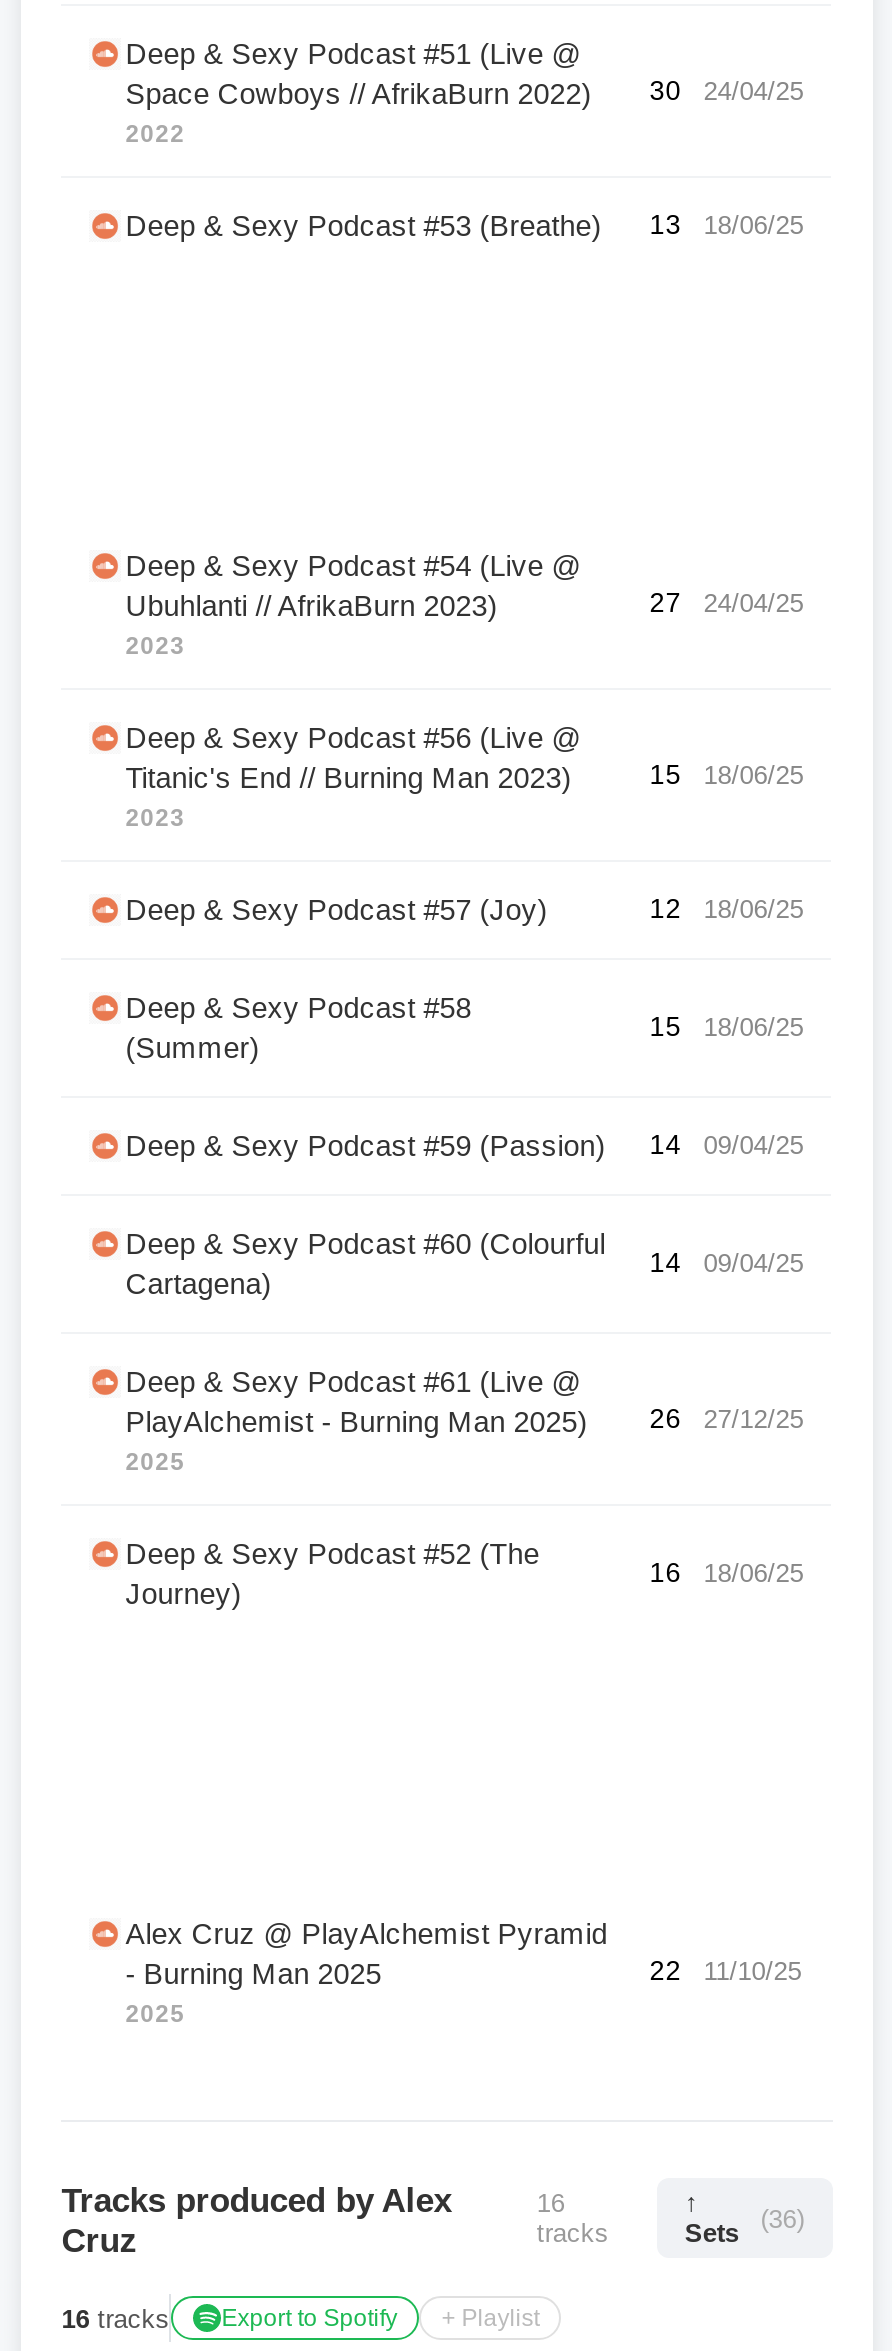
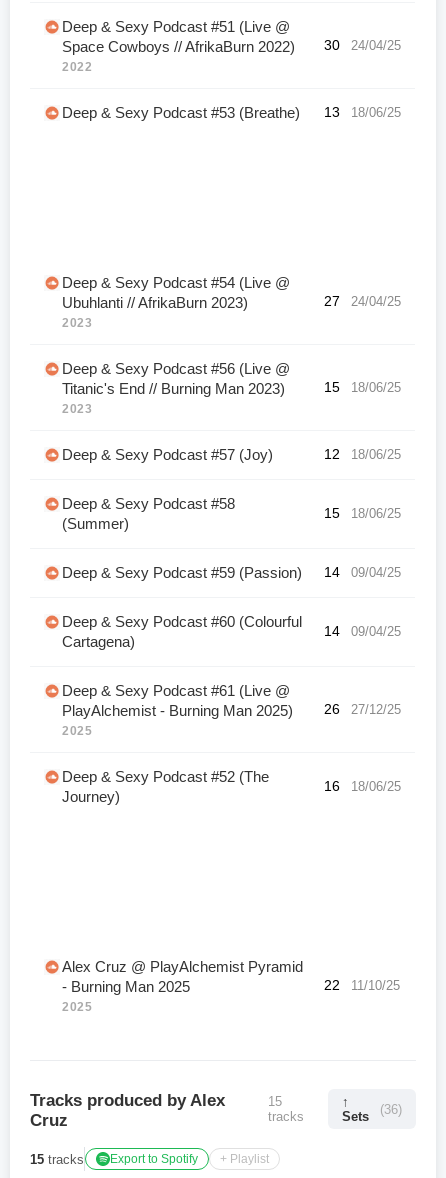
- 16
+ 15

- 16 tracks Export to Spotify + Playlist
+ 15 tracks Export to Spotify + Playlist
